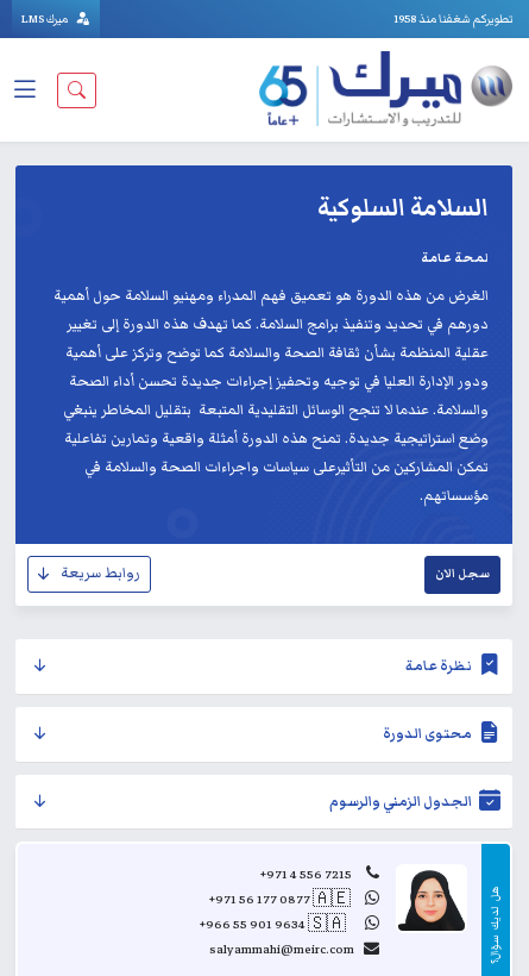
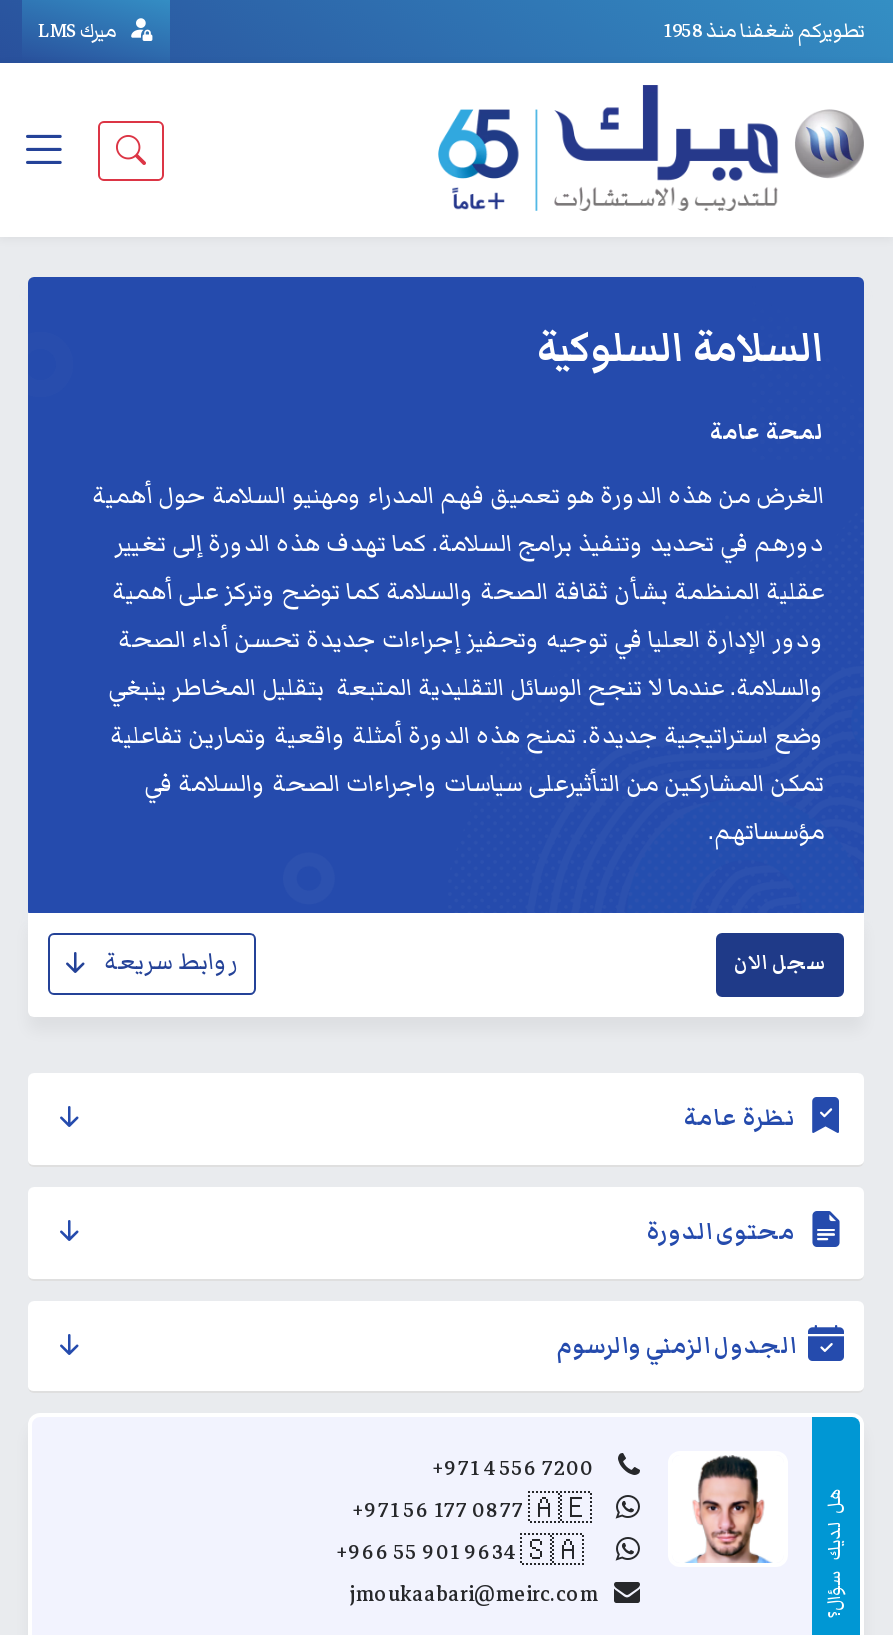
- [image]
- +971 4 556 7215
+ [image]
+ +971 4 556 7200

- salyammahi@meirc.com
+ jmoukaabari@meirc.com
